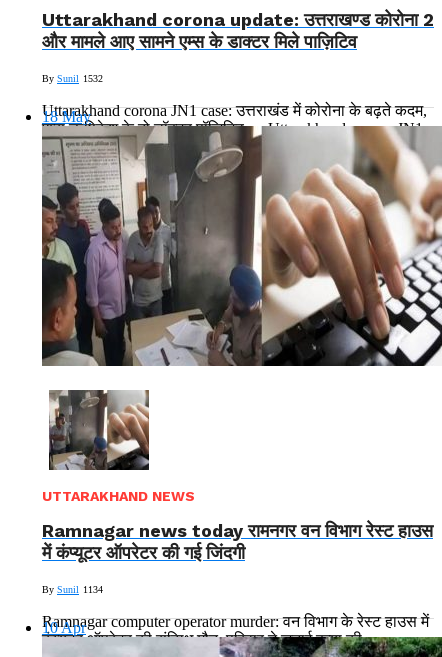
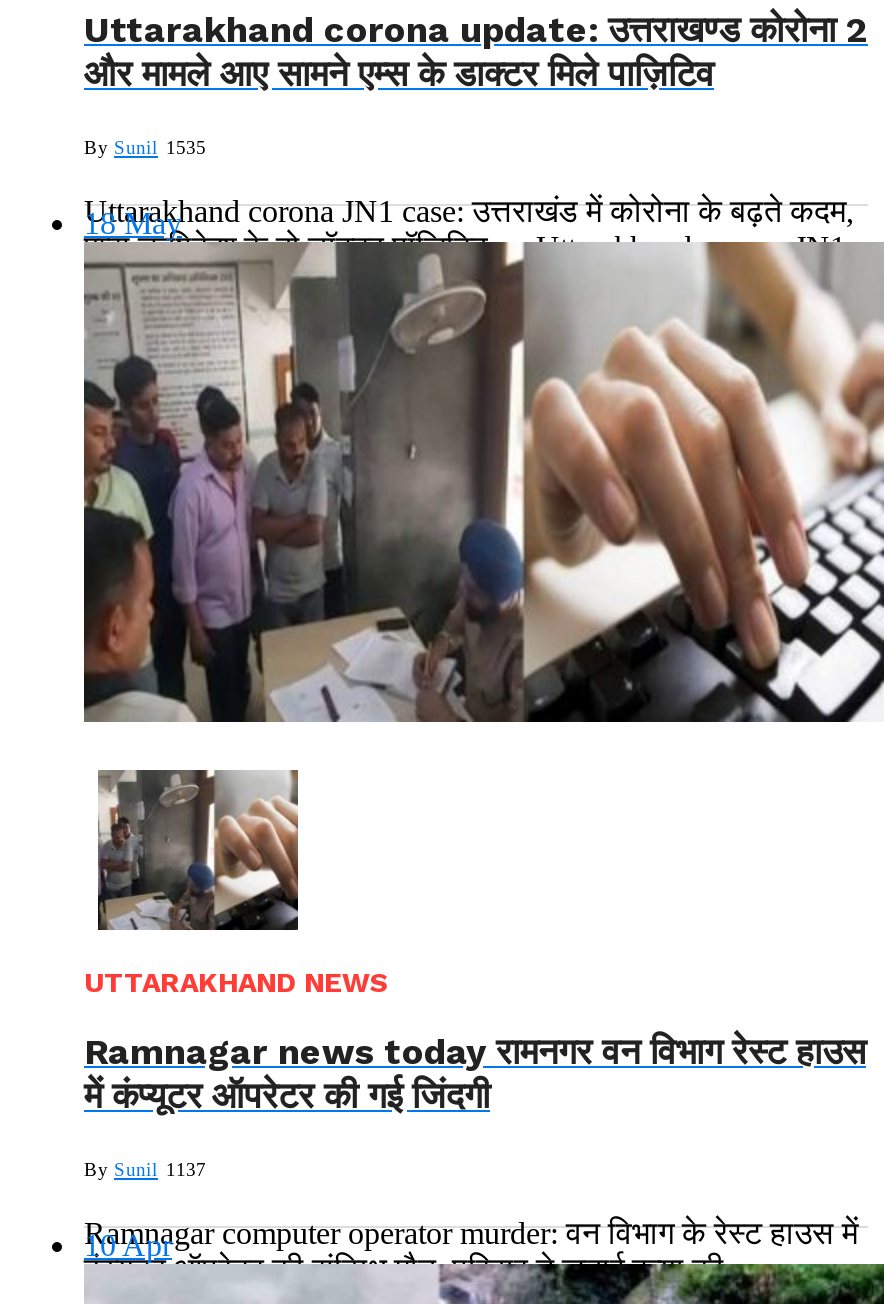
- By Sunil 1532
+ By Sunil 1535

- By Sunil 1134
+ By Sunil 1137
